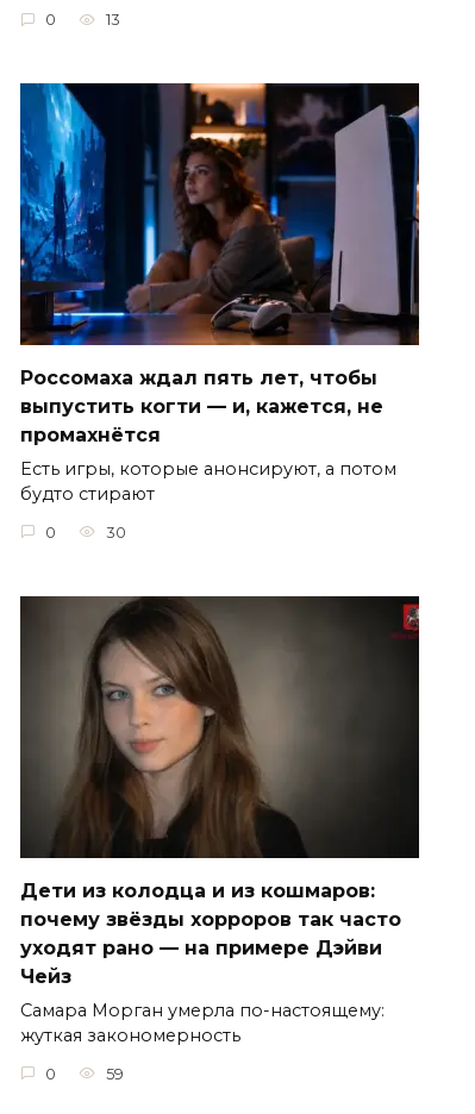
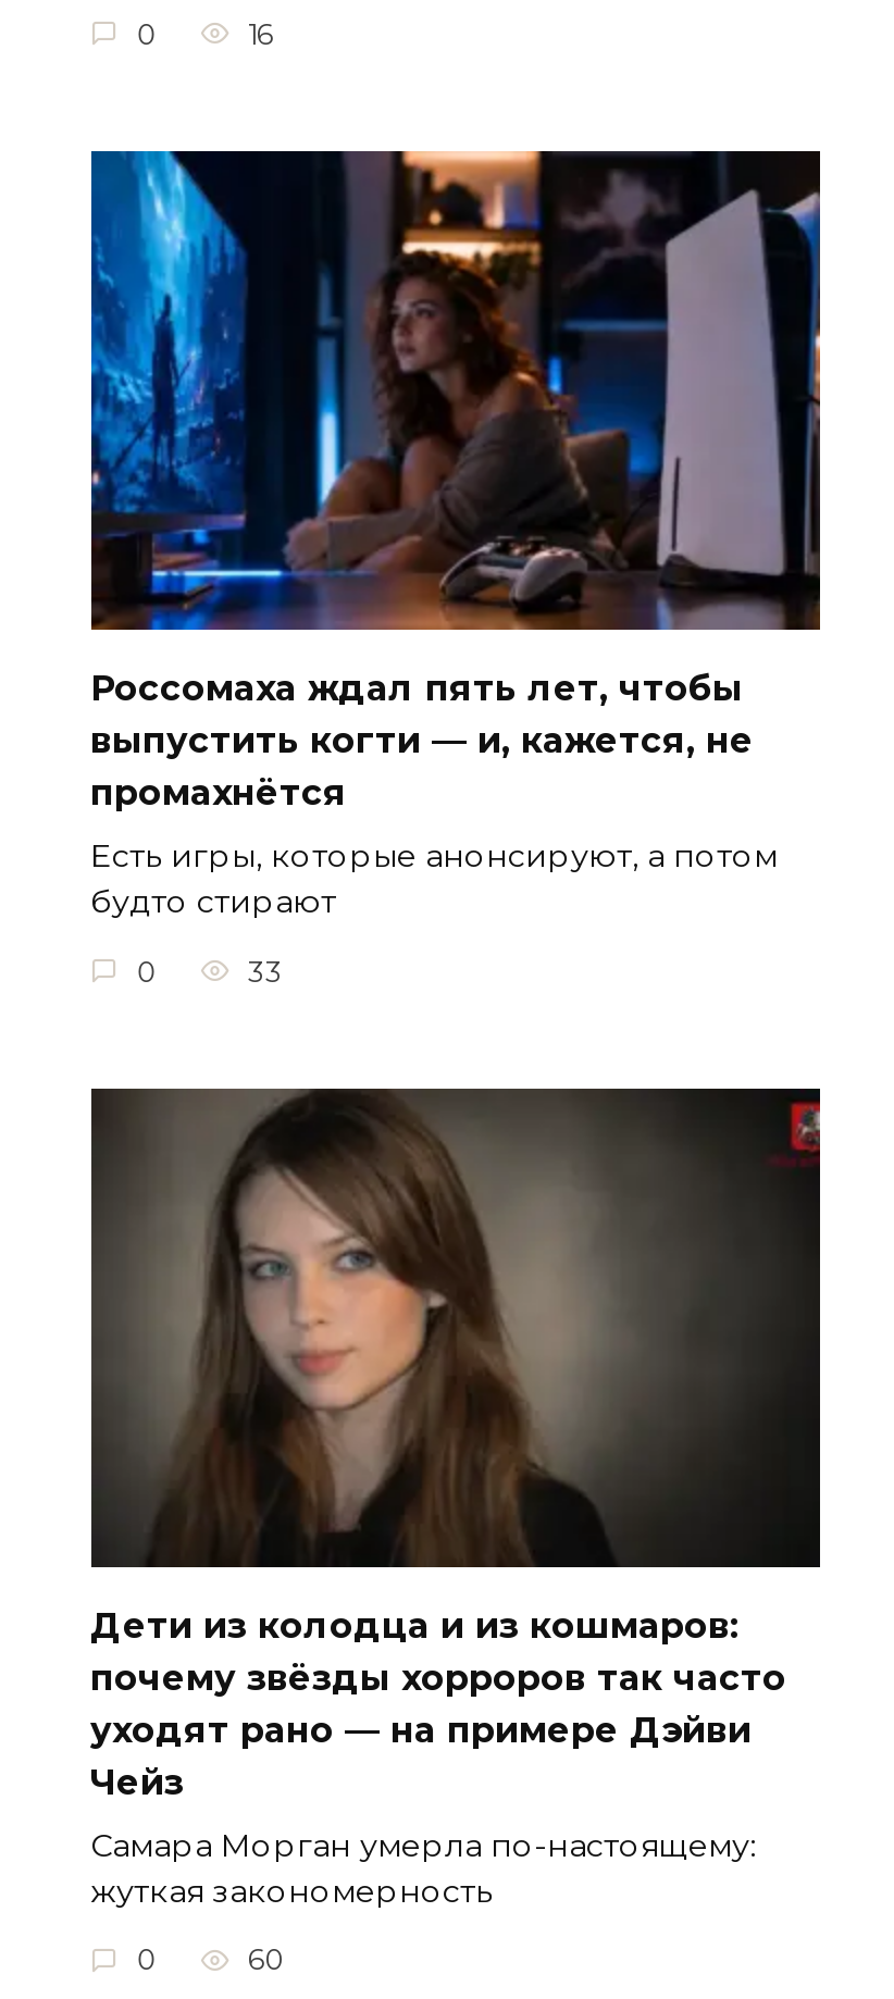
- 13
+ 16

- 30
+ 33

- 59
+ 60
